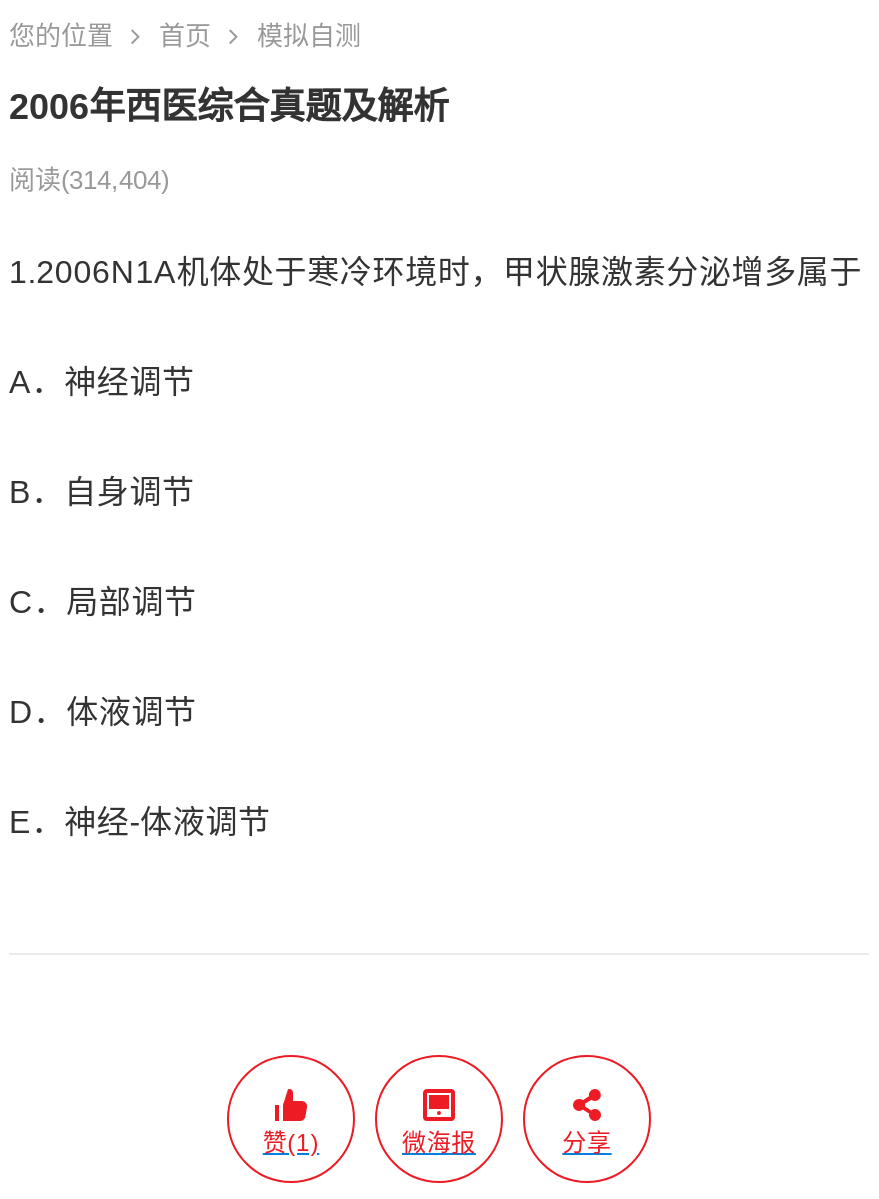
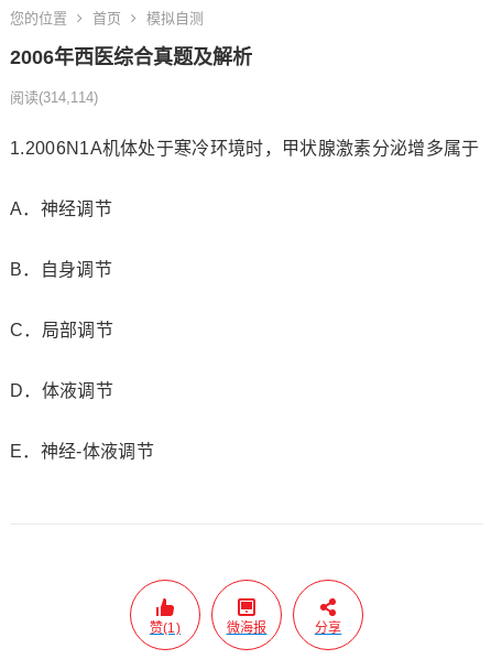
- 阅读(314,404)
+ 阅读(314,114)
